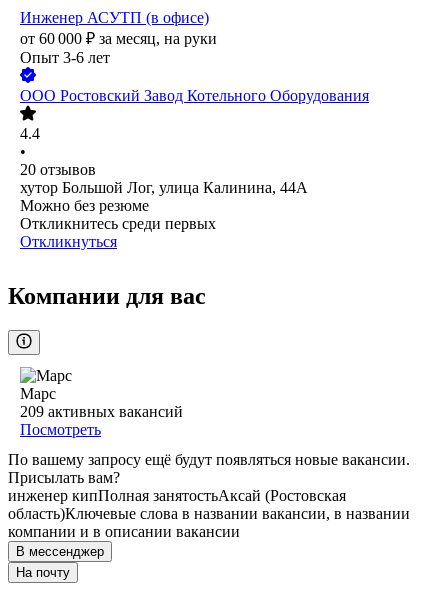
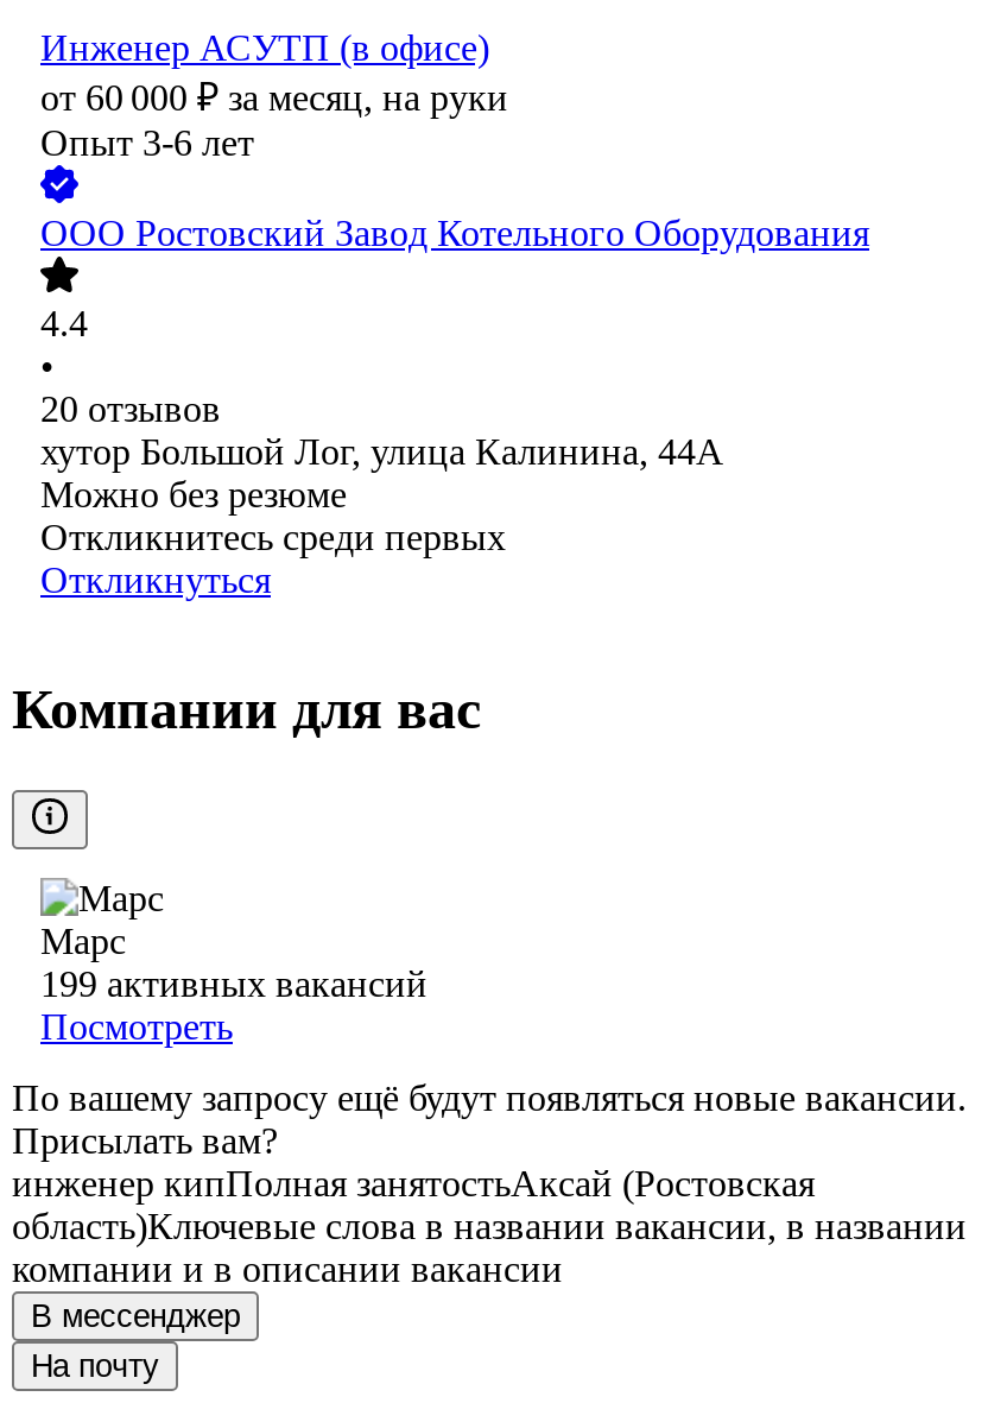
- 209 активных вакансий
+ 199 активных вакансий
